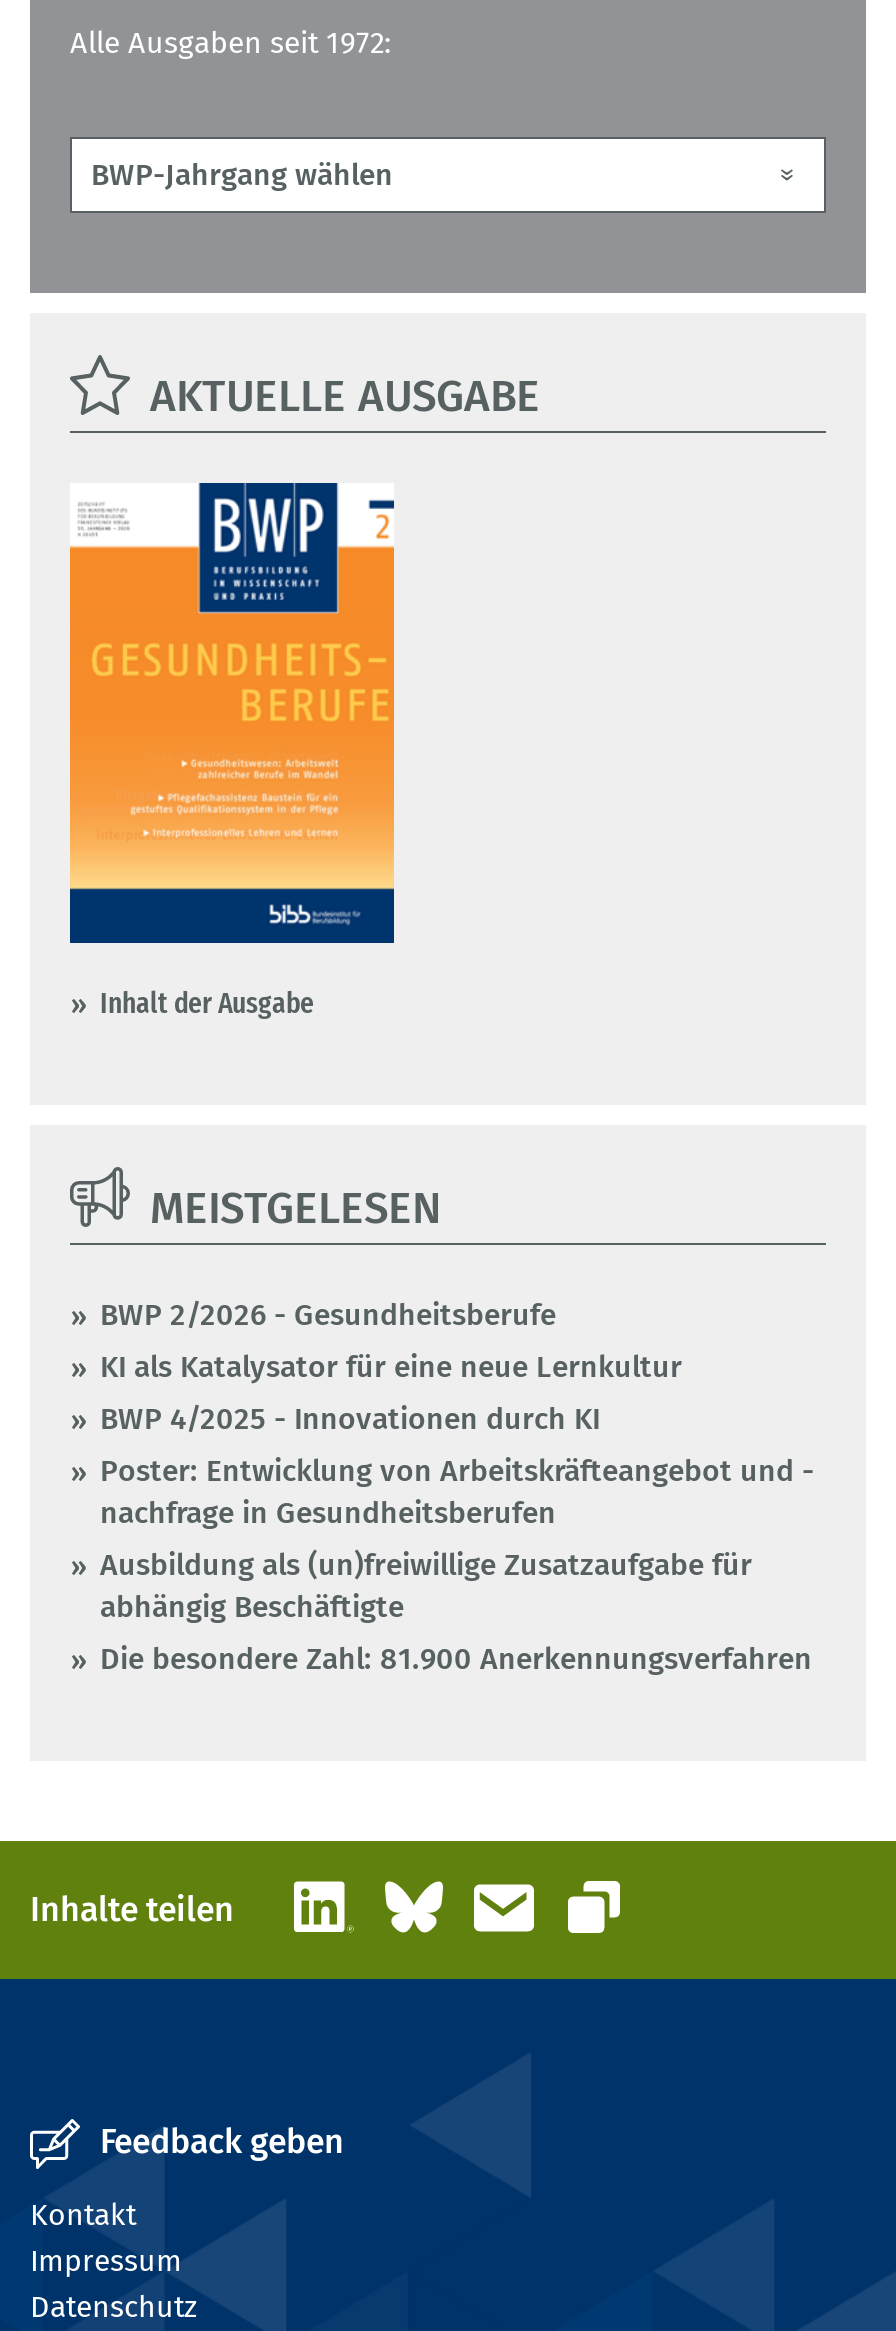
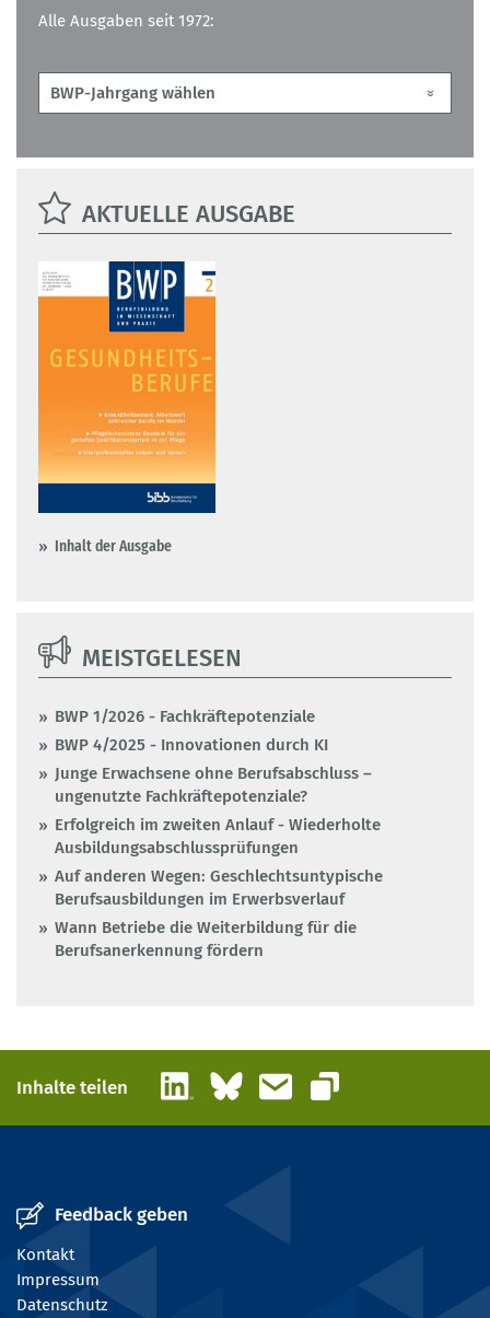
- BWP 2/2026 - Gesundheitsberufe
- KI als Katalysator für eine neue Lernkultur
+ BWP 1/2026 - Fachkräftepotenziale

moved up: BWP 4/2025 - Innovationen durch KI

- Poster: Entwicklung von Arbeitskräfteangebot und -
- nachfrage in Gesundheitsberufen
- Ausbildung als (un)freiwillige Zusatzaufgabe für
- abhängig Beschäftigte
- Die besondere Zahl: 81.900 Anerkennungsverfahren
+ Junge Erwachsene ohne Berufsabschluss –
+ ungenutzte Fachkräftepotenziale?
+ Erfolgreich im zweiten Anlauf - Wiederholte
+ Ausbildungsabschlussprüfungen
+ Auf anderen Wegen: Geschlechtsuntypische
+ Berufsausbildungen im Erwerbsverlauf
+ Wann Betriebe die Weiterbildung für die
+ Berufsanerkennung fördern
